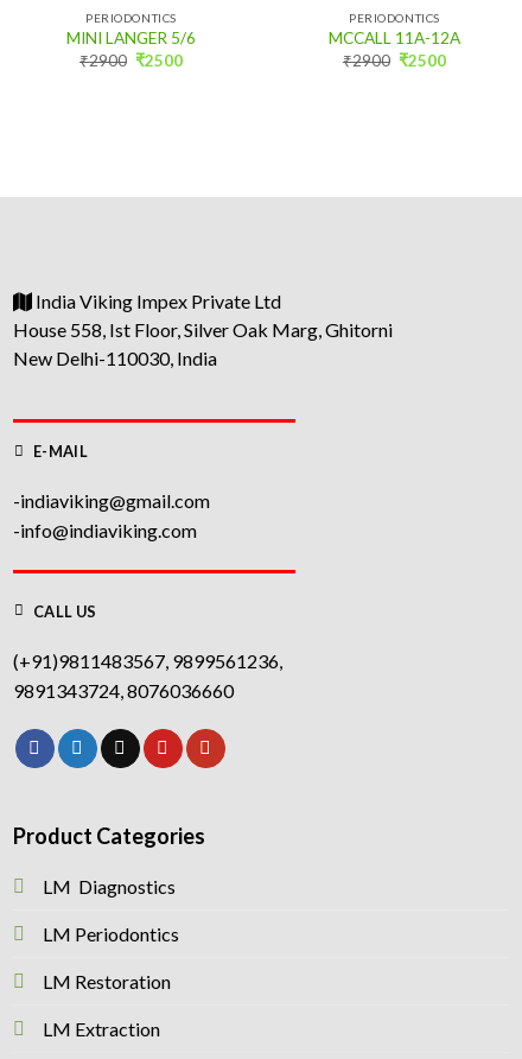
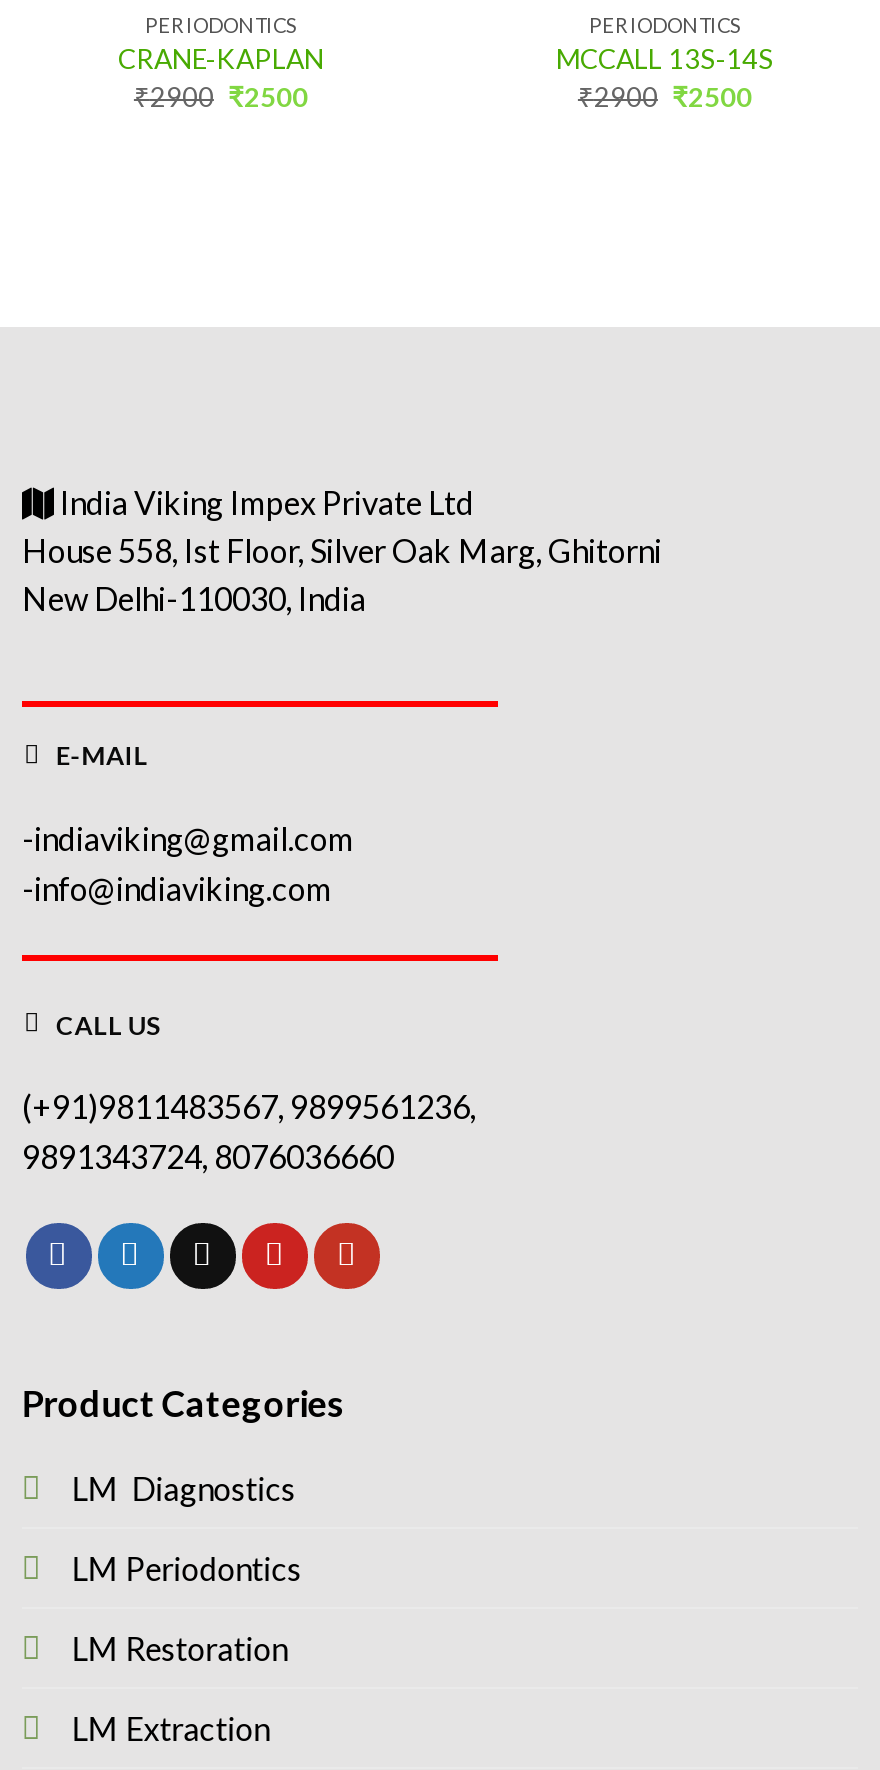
- MINI LANGER 5/6
+ CRANE-KAPLAN

- MCCALL 11A-12A
+ MCCALL 13S-14S
